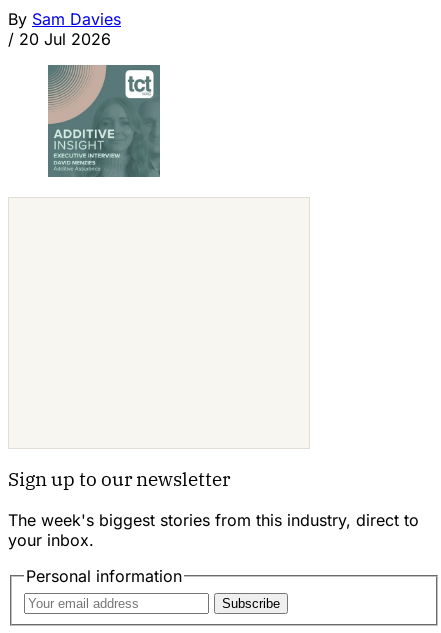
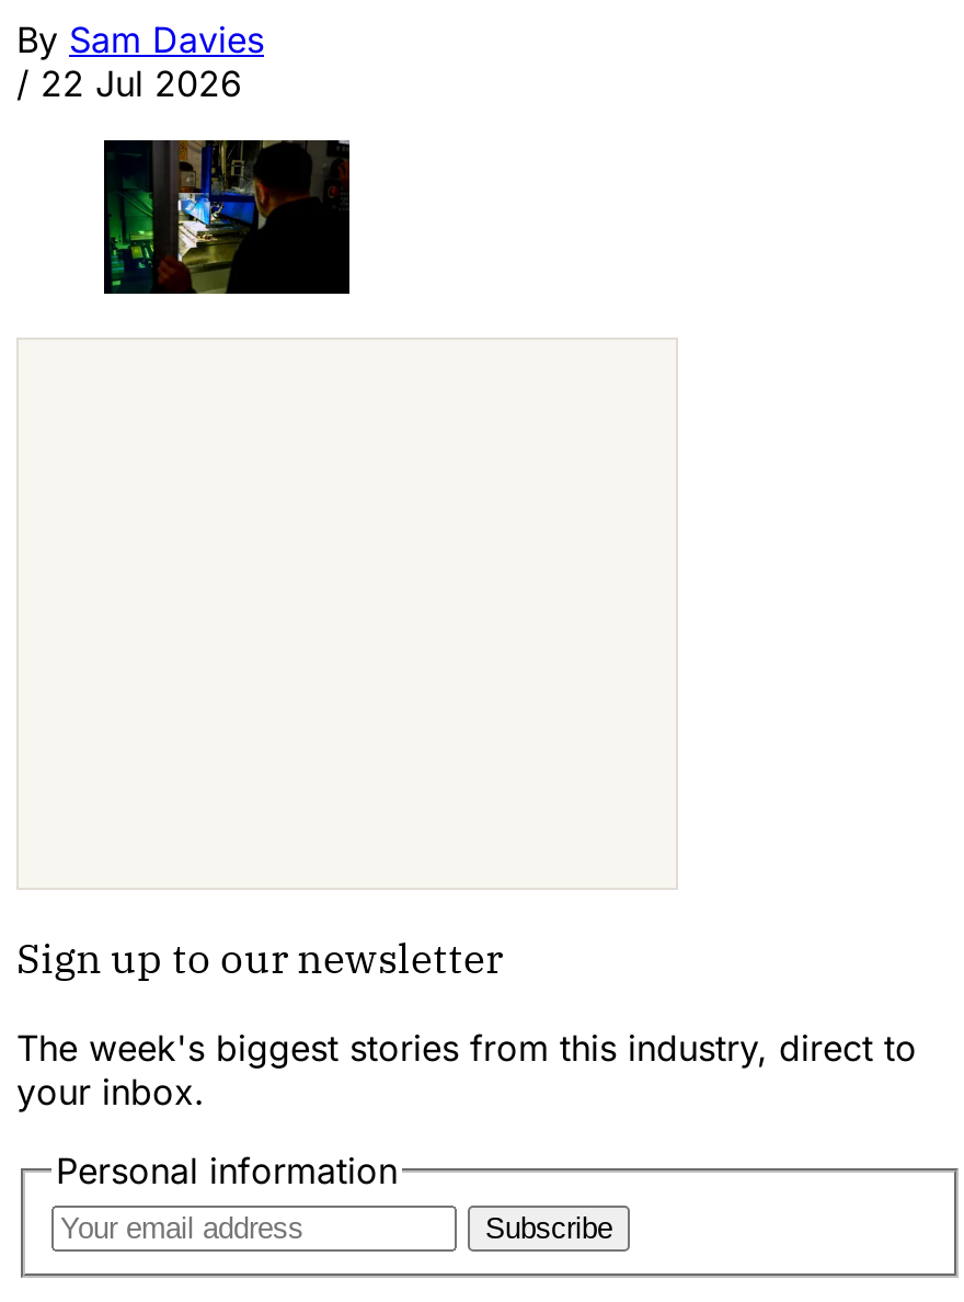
- / 20 Jul 2026
+ / 22 Jul 2026

- [image]
+ [image]
